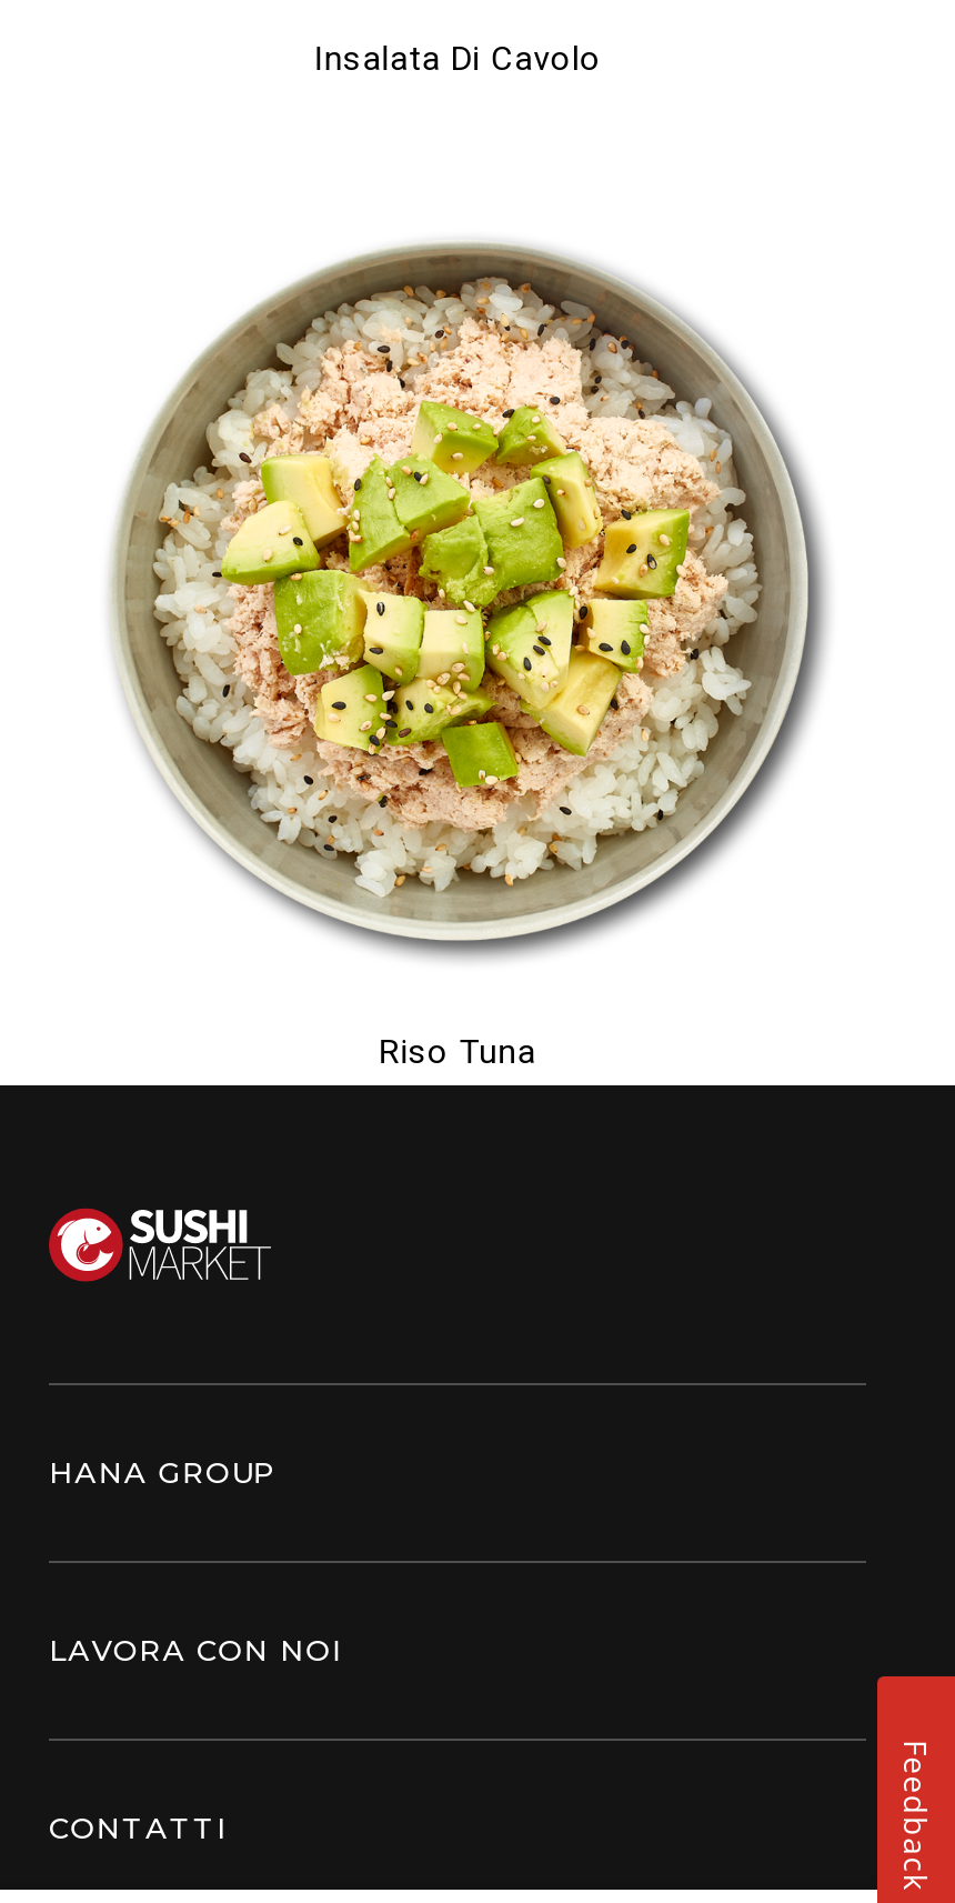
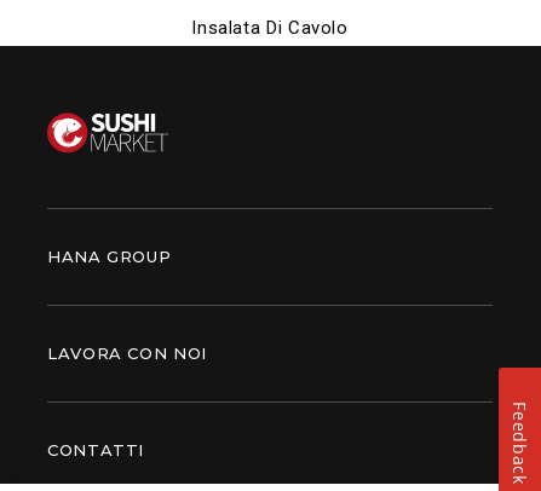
- [image]
- Riso Tuna
